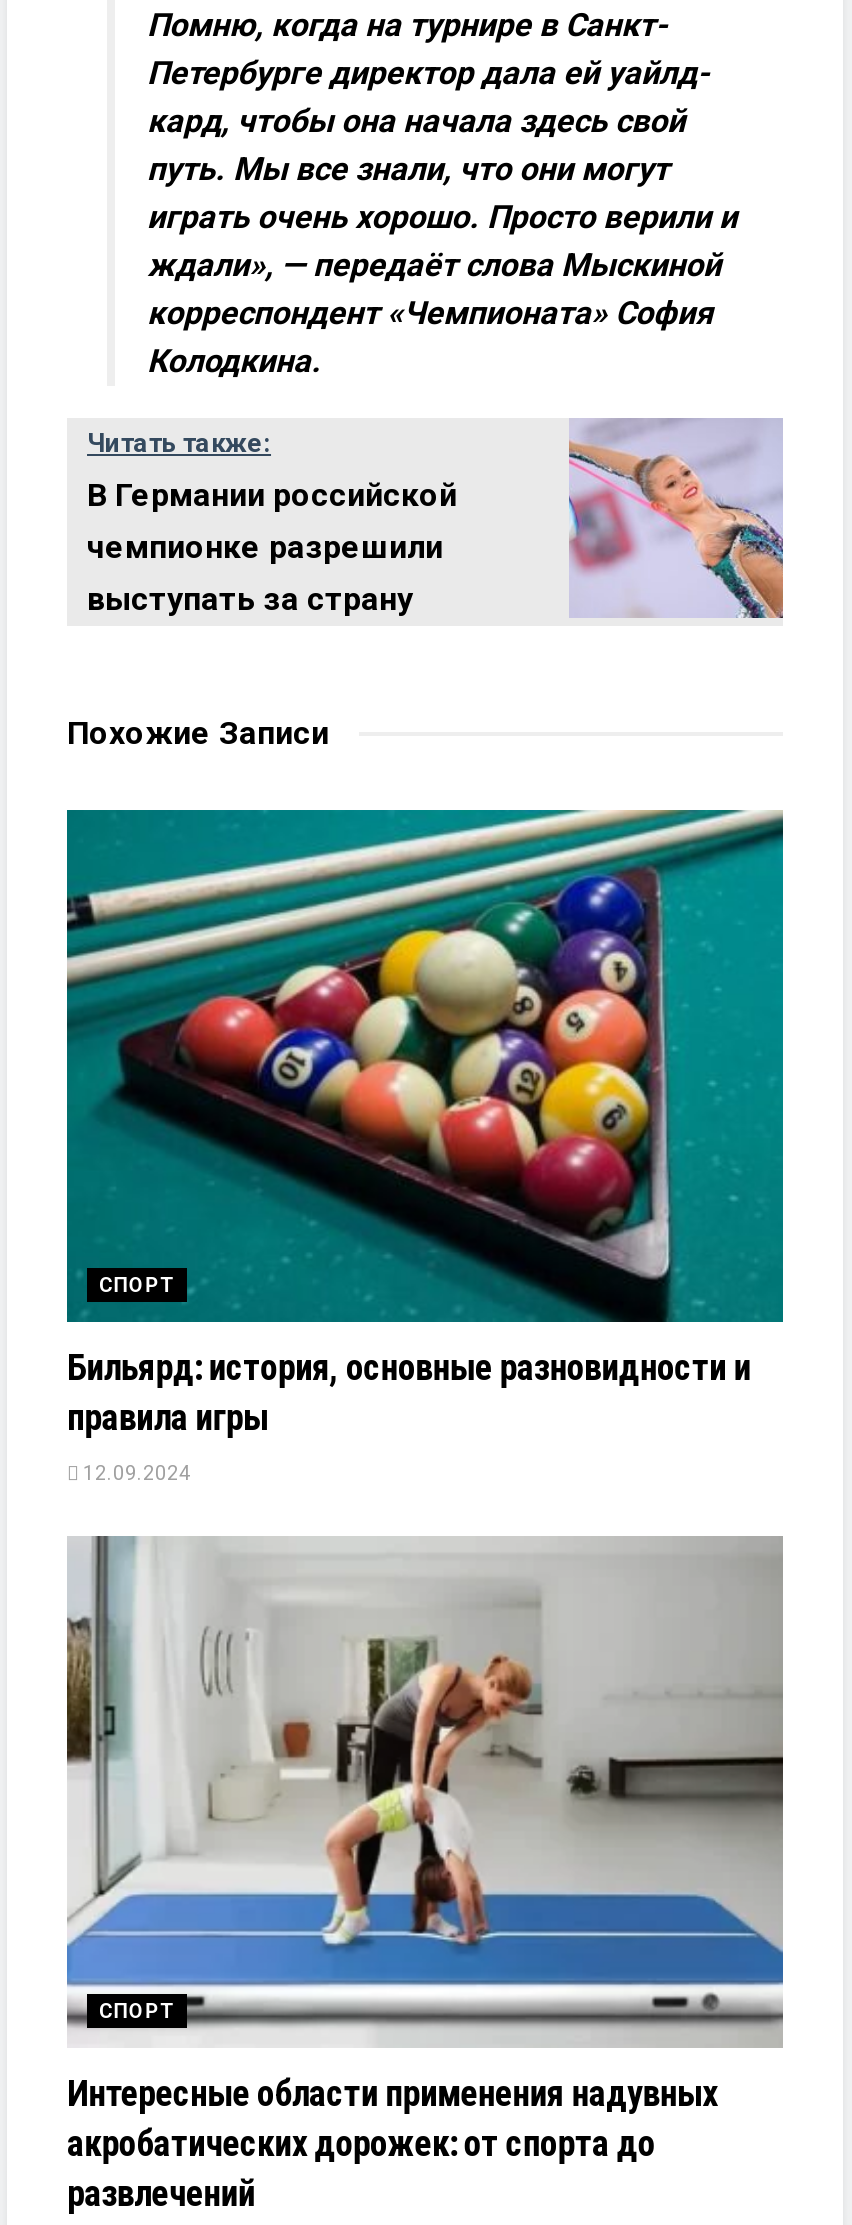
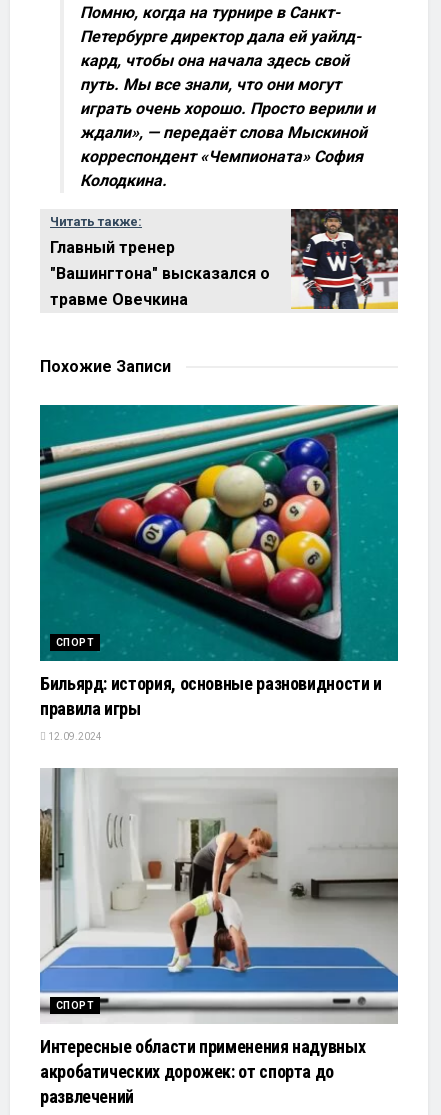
- [image]
+ [image]

- В Германии российской
- чемпионке разрешили
- выступать за страну
+ Главный тренер
+ "Вашингтона" высказался о
+ травме Овечкина
